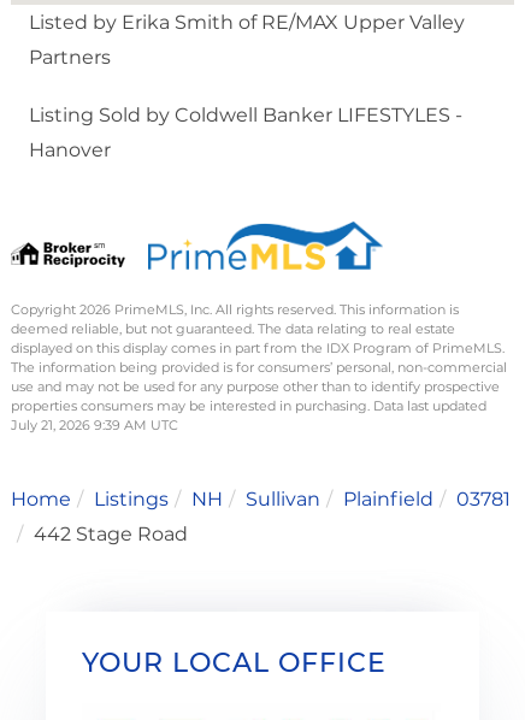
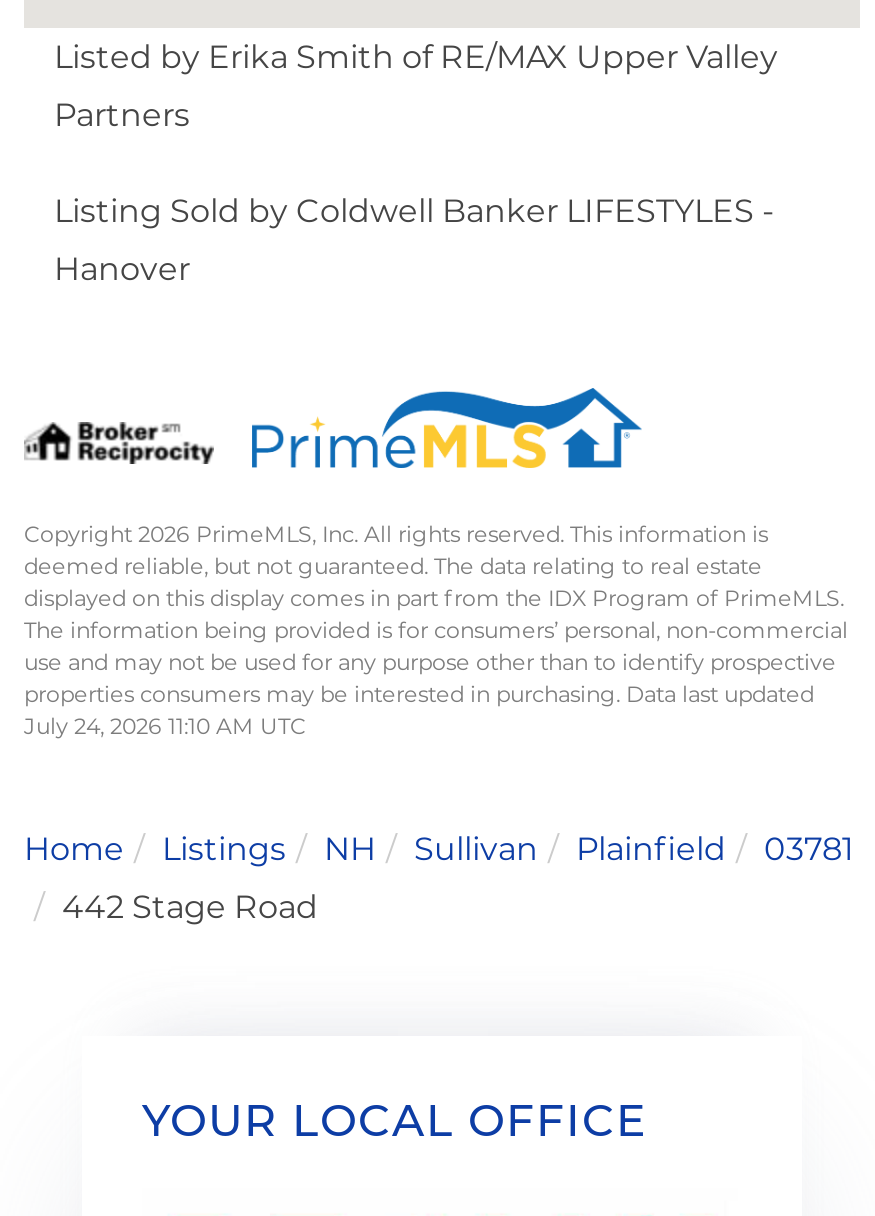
- July 21, 2026 9:39 AM UTC
+ July 24, 2026 11:10 AM UTC
